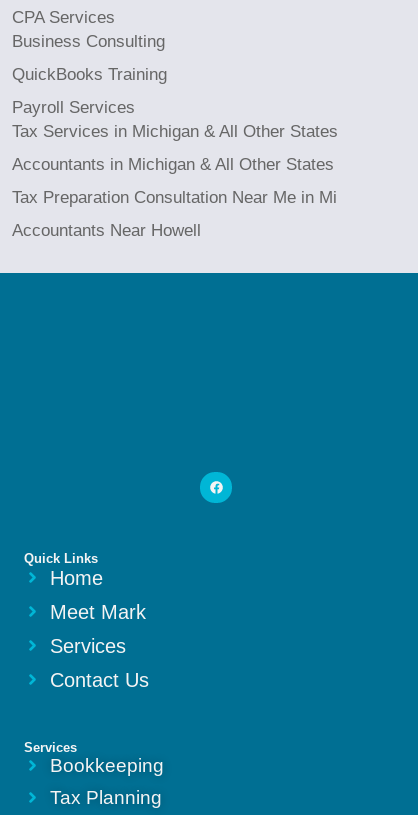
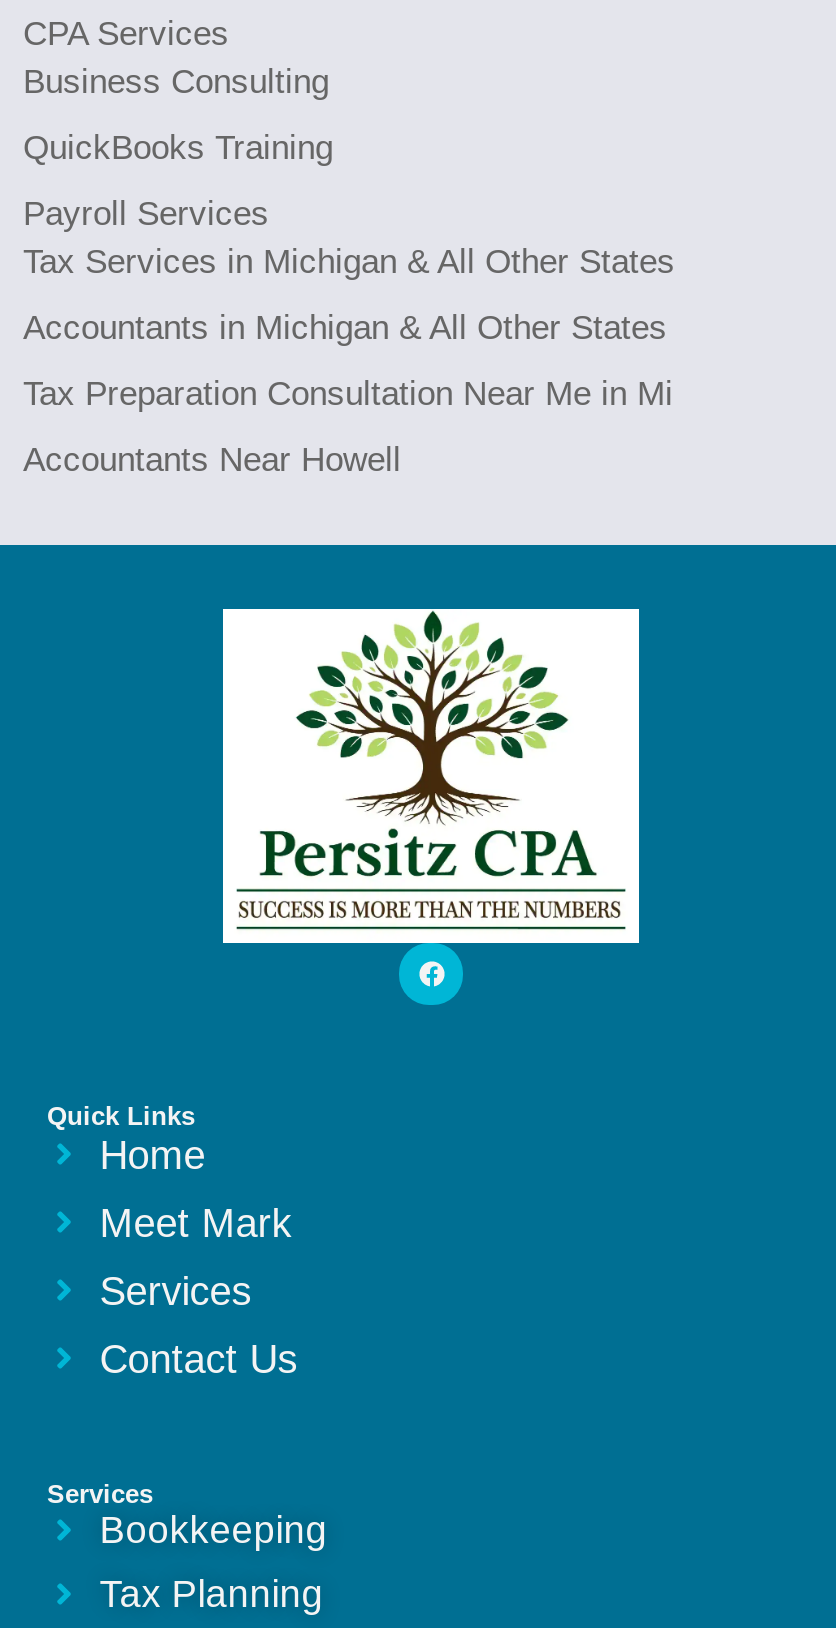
+ [image]
